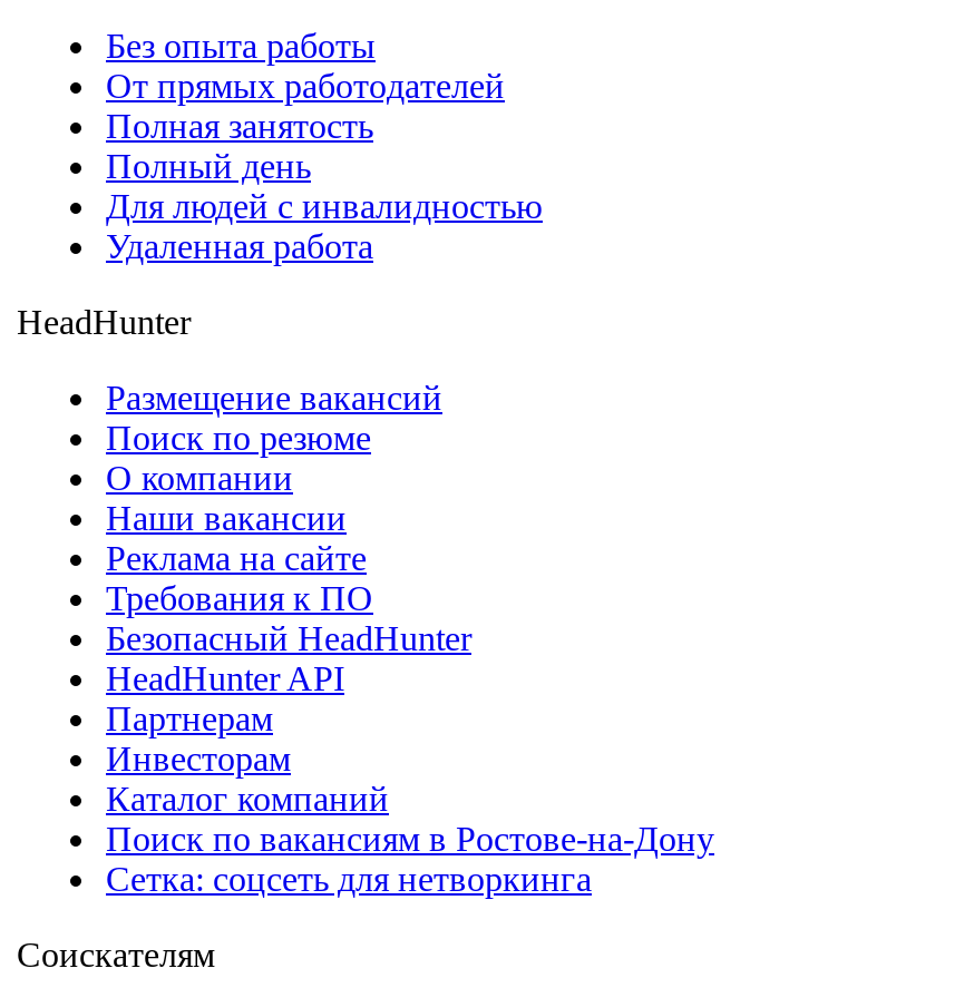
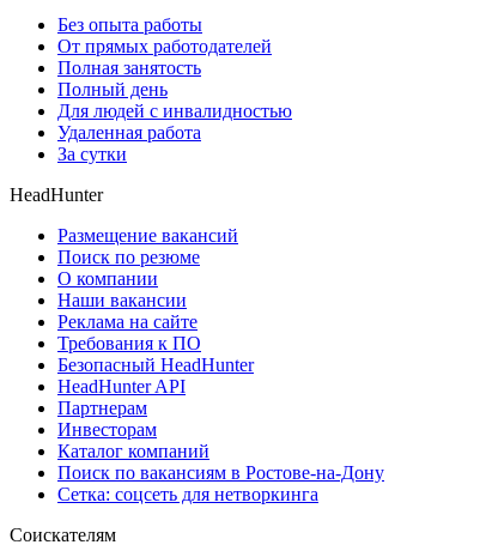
+ За сутки
